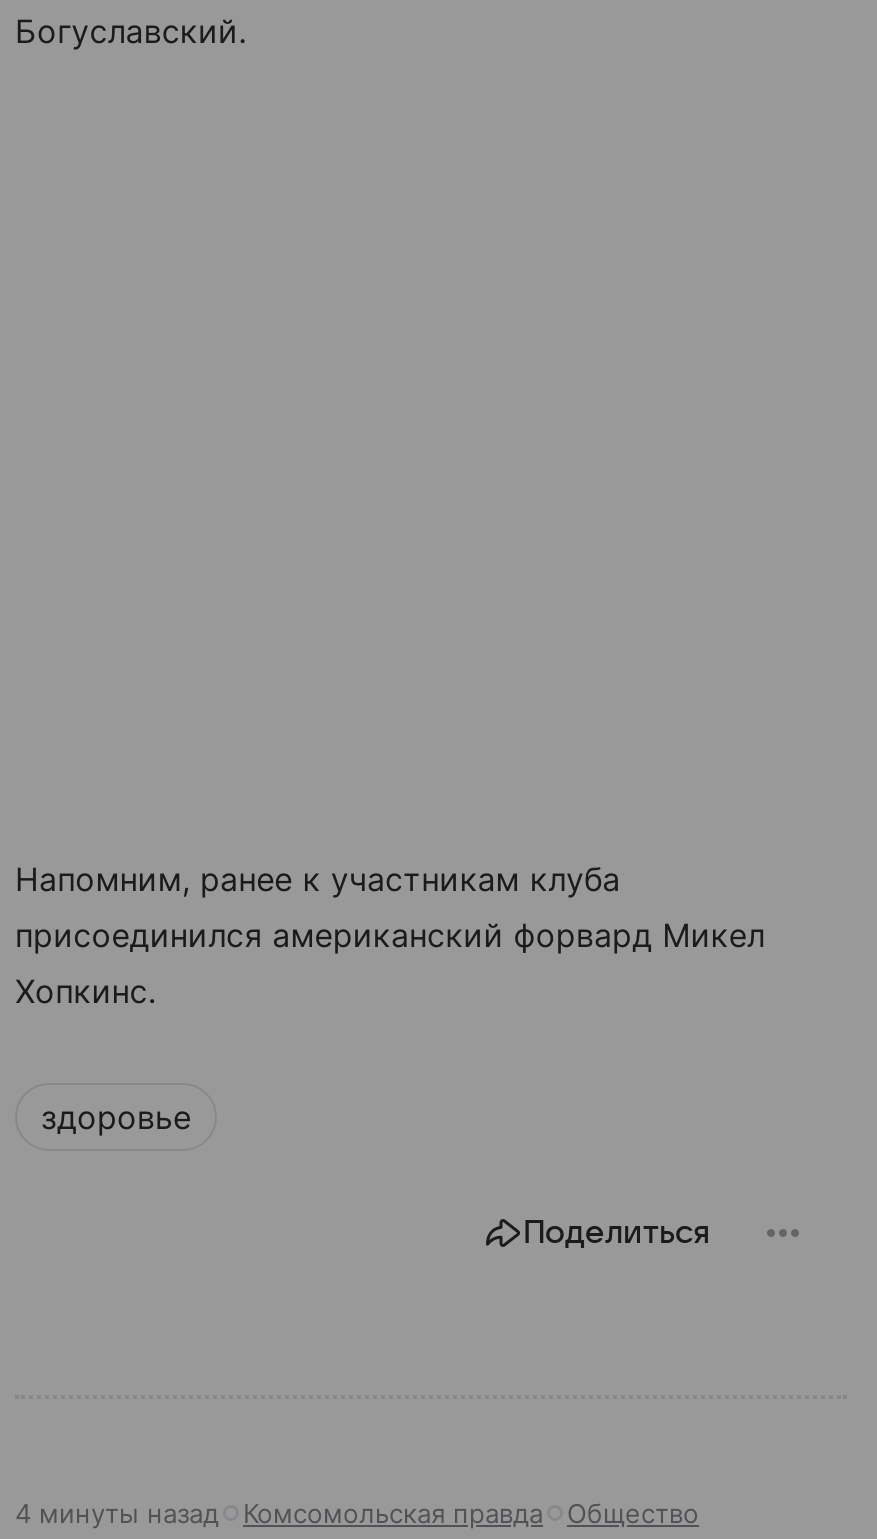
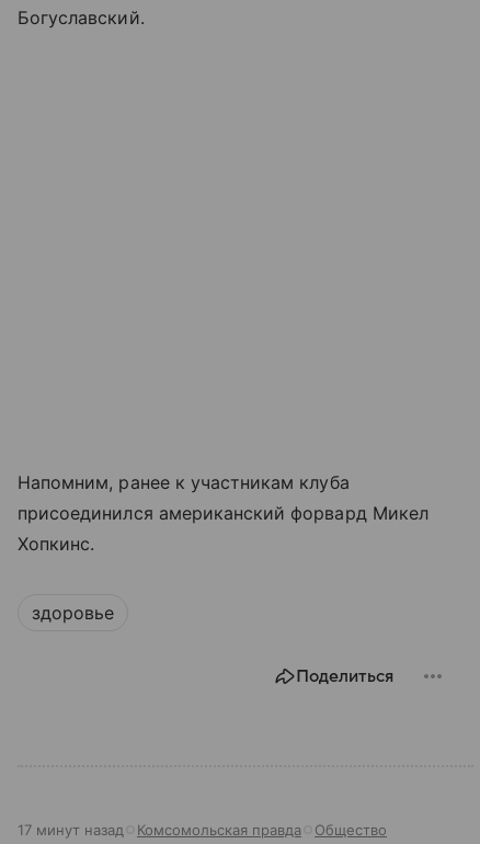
- 4 минуты назад Комсомольская правда Общество
+ 17 минут назад Комсомольская правда Общество
